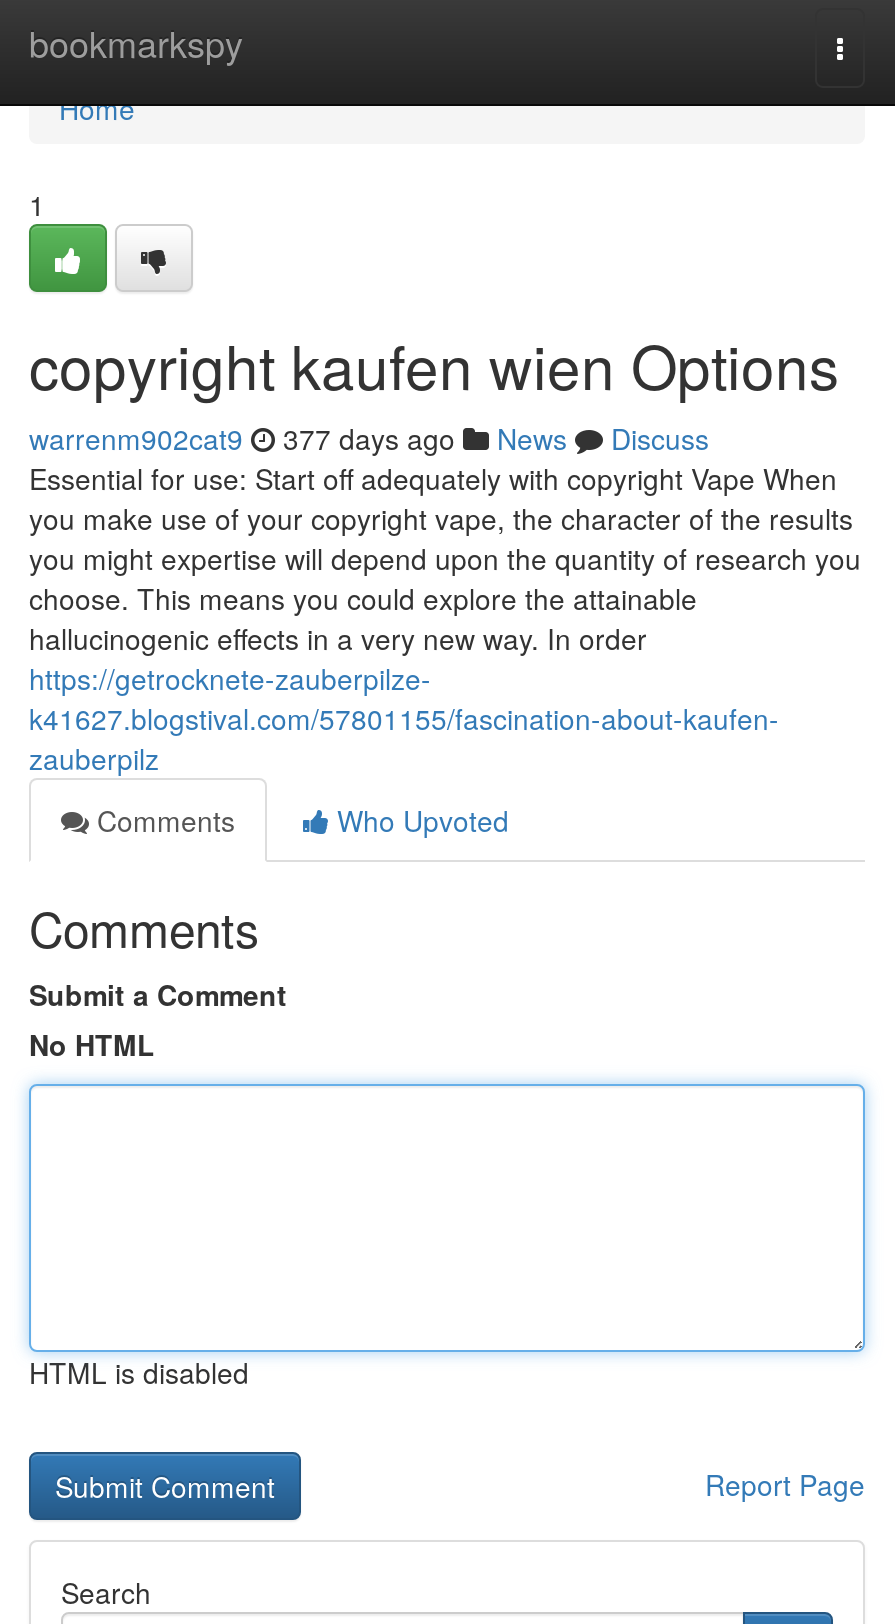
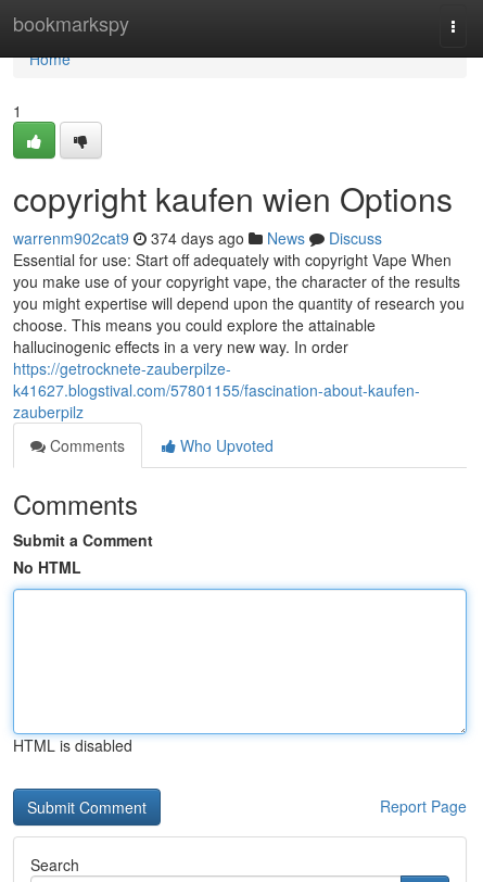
- warrenm902cat9 377 days ago News Discuss
+ warrenm902cat9 374 days ago News Discuss
